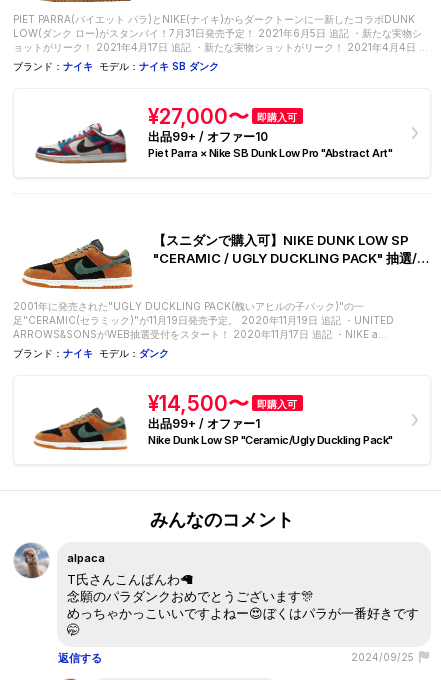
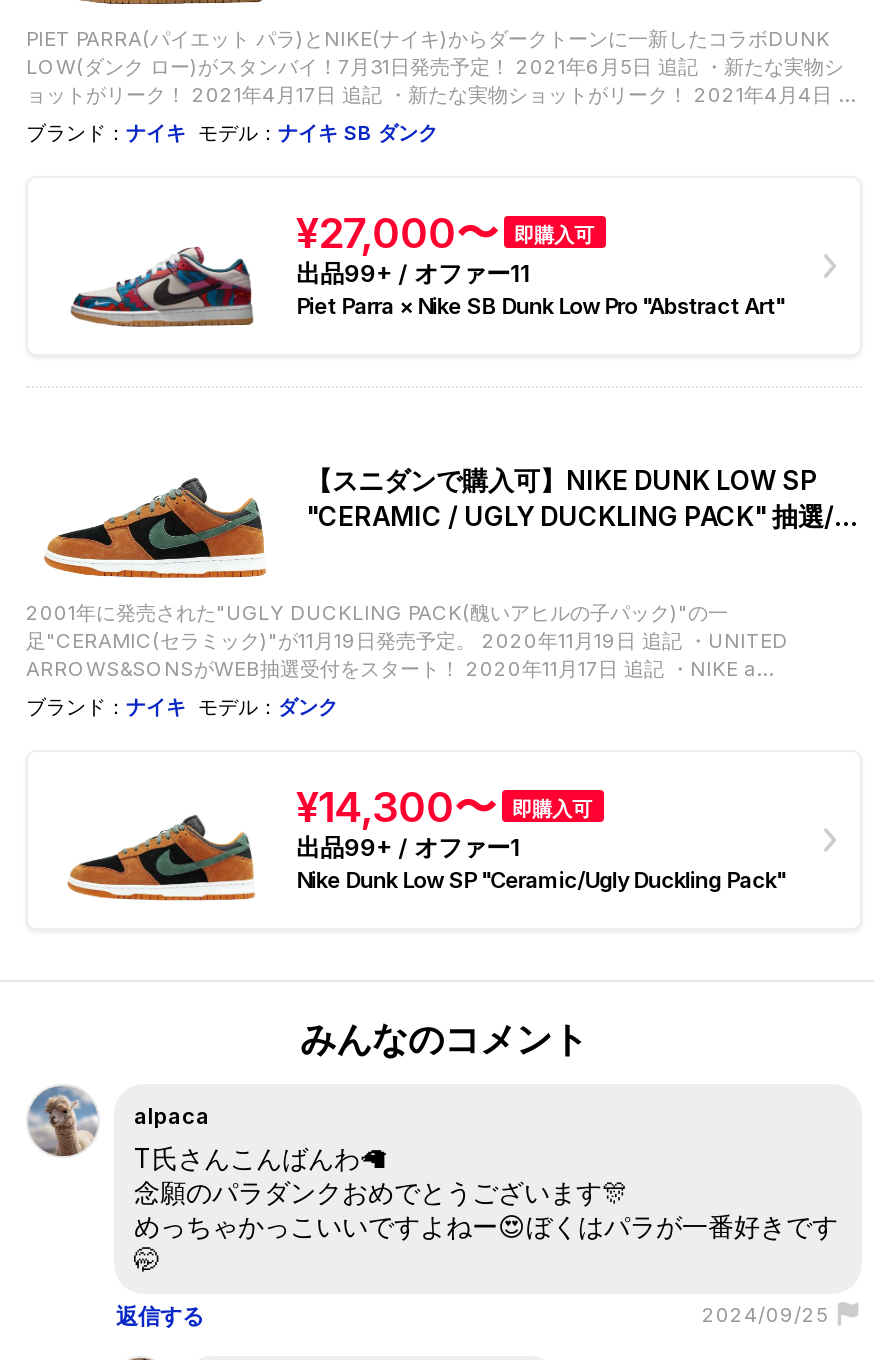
- 出品99+ / オファー10
+ 出品99+ / オファー11

- ¥14,500〜 即購入可
+ ¥14,300〜 即購入可
